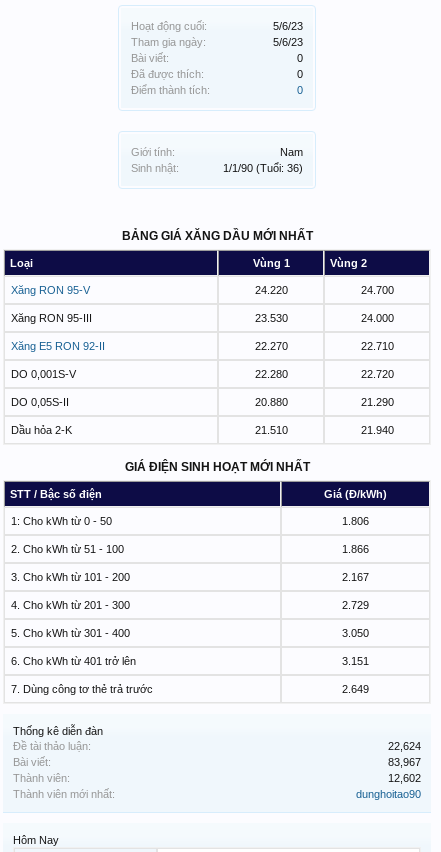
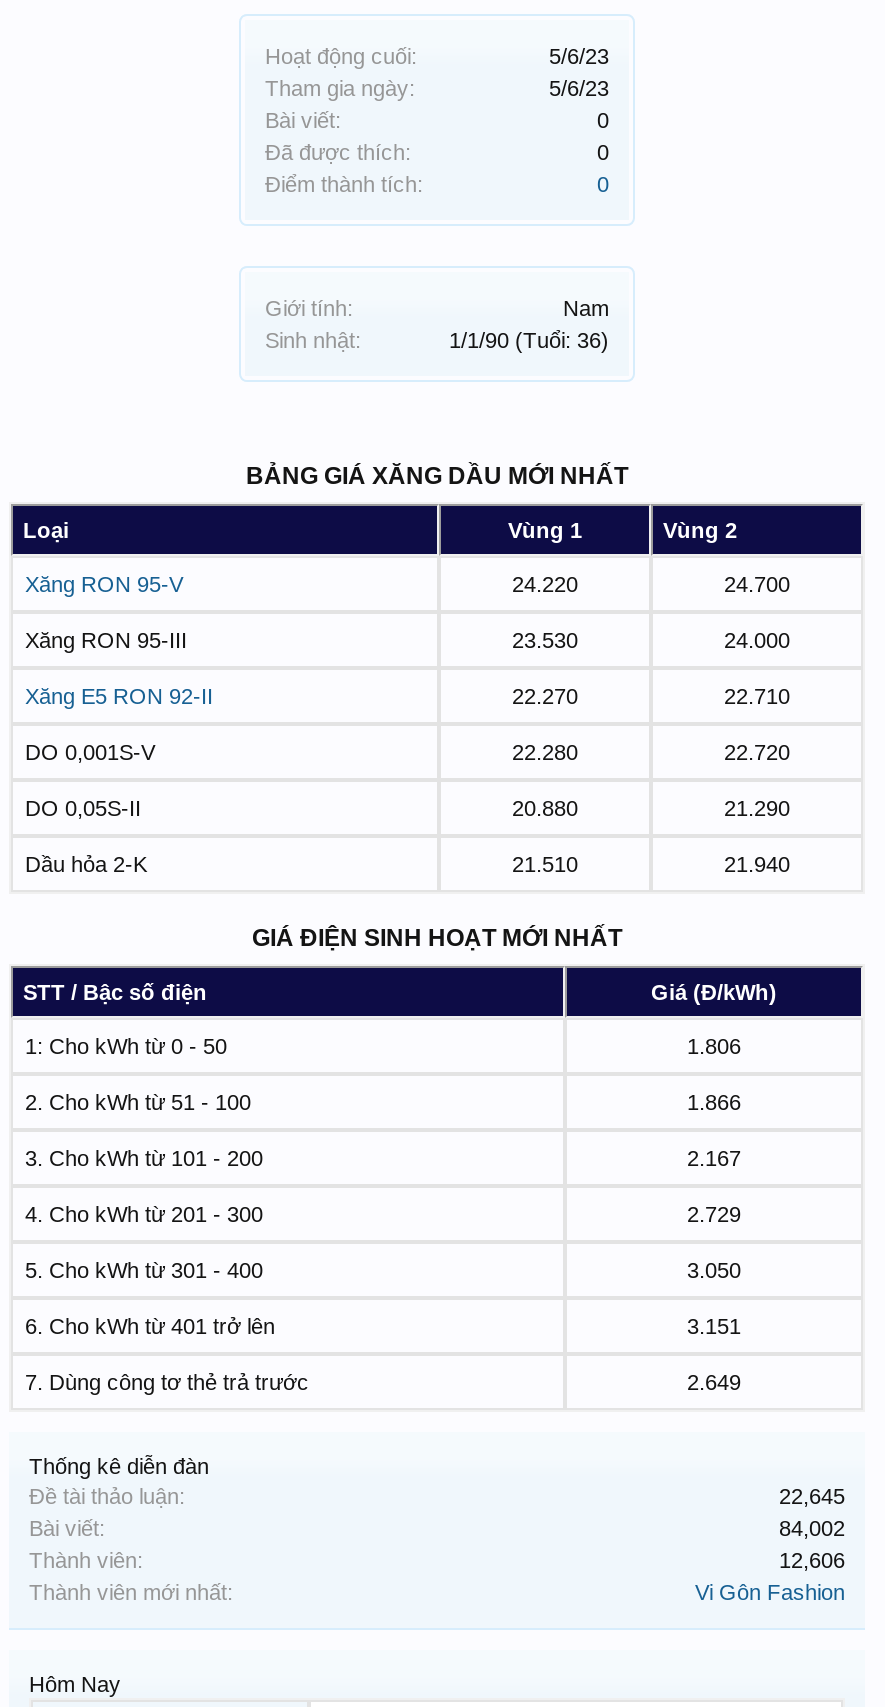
- 22,624
+ 22,645

- 83,967
+ 84,002

- 12,602
+ 12,606

- dunghoitao90
+ Vi Gôn Fashion
